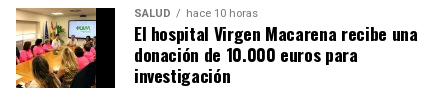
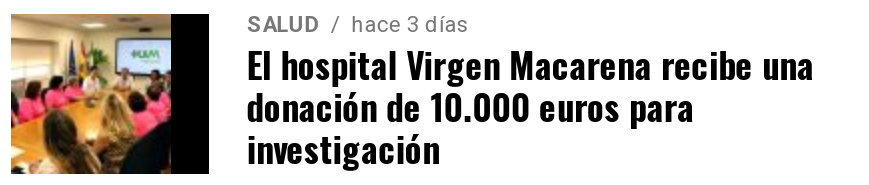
- SALUD hace 10 horas
+ SALUD hace 3 días
